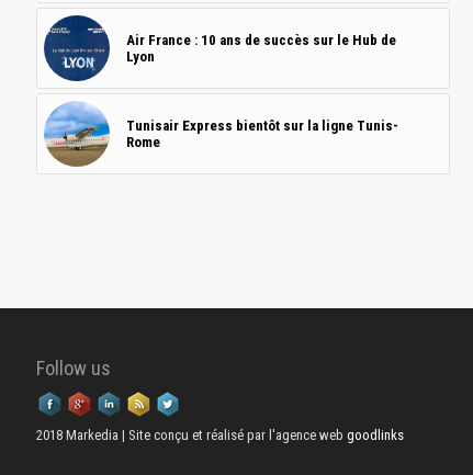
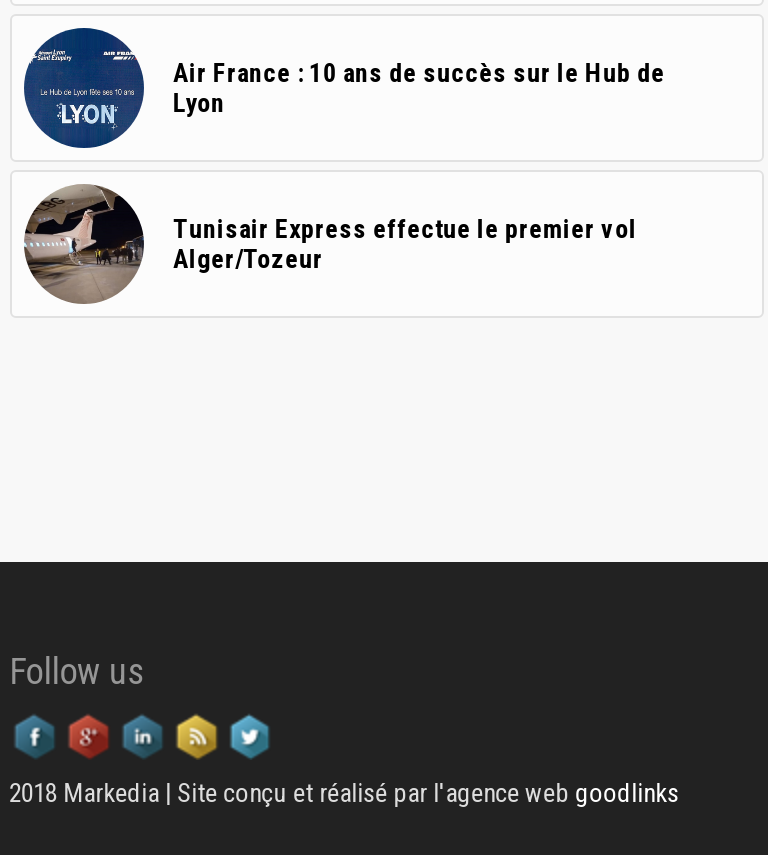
- [image]
- Tunisair Express bientôt sur la ligne Tunis-
- Rome
+ [image]
+ Tunisair Express effectue le premier vol
+ Alger/Tozeur
